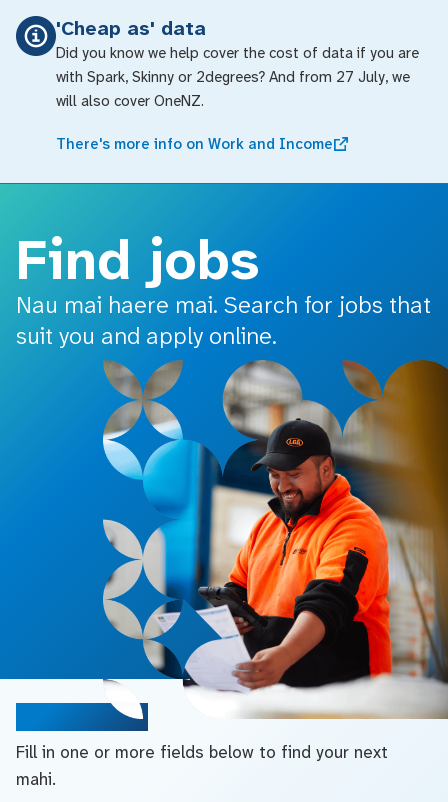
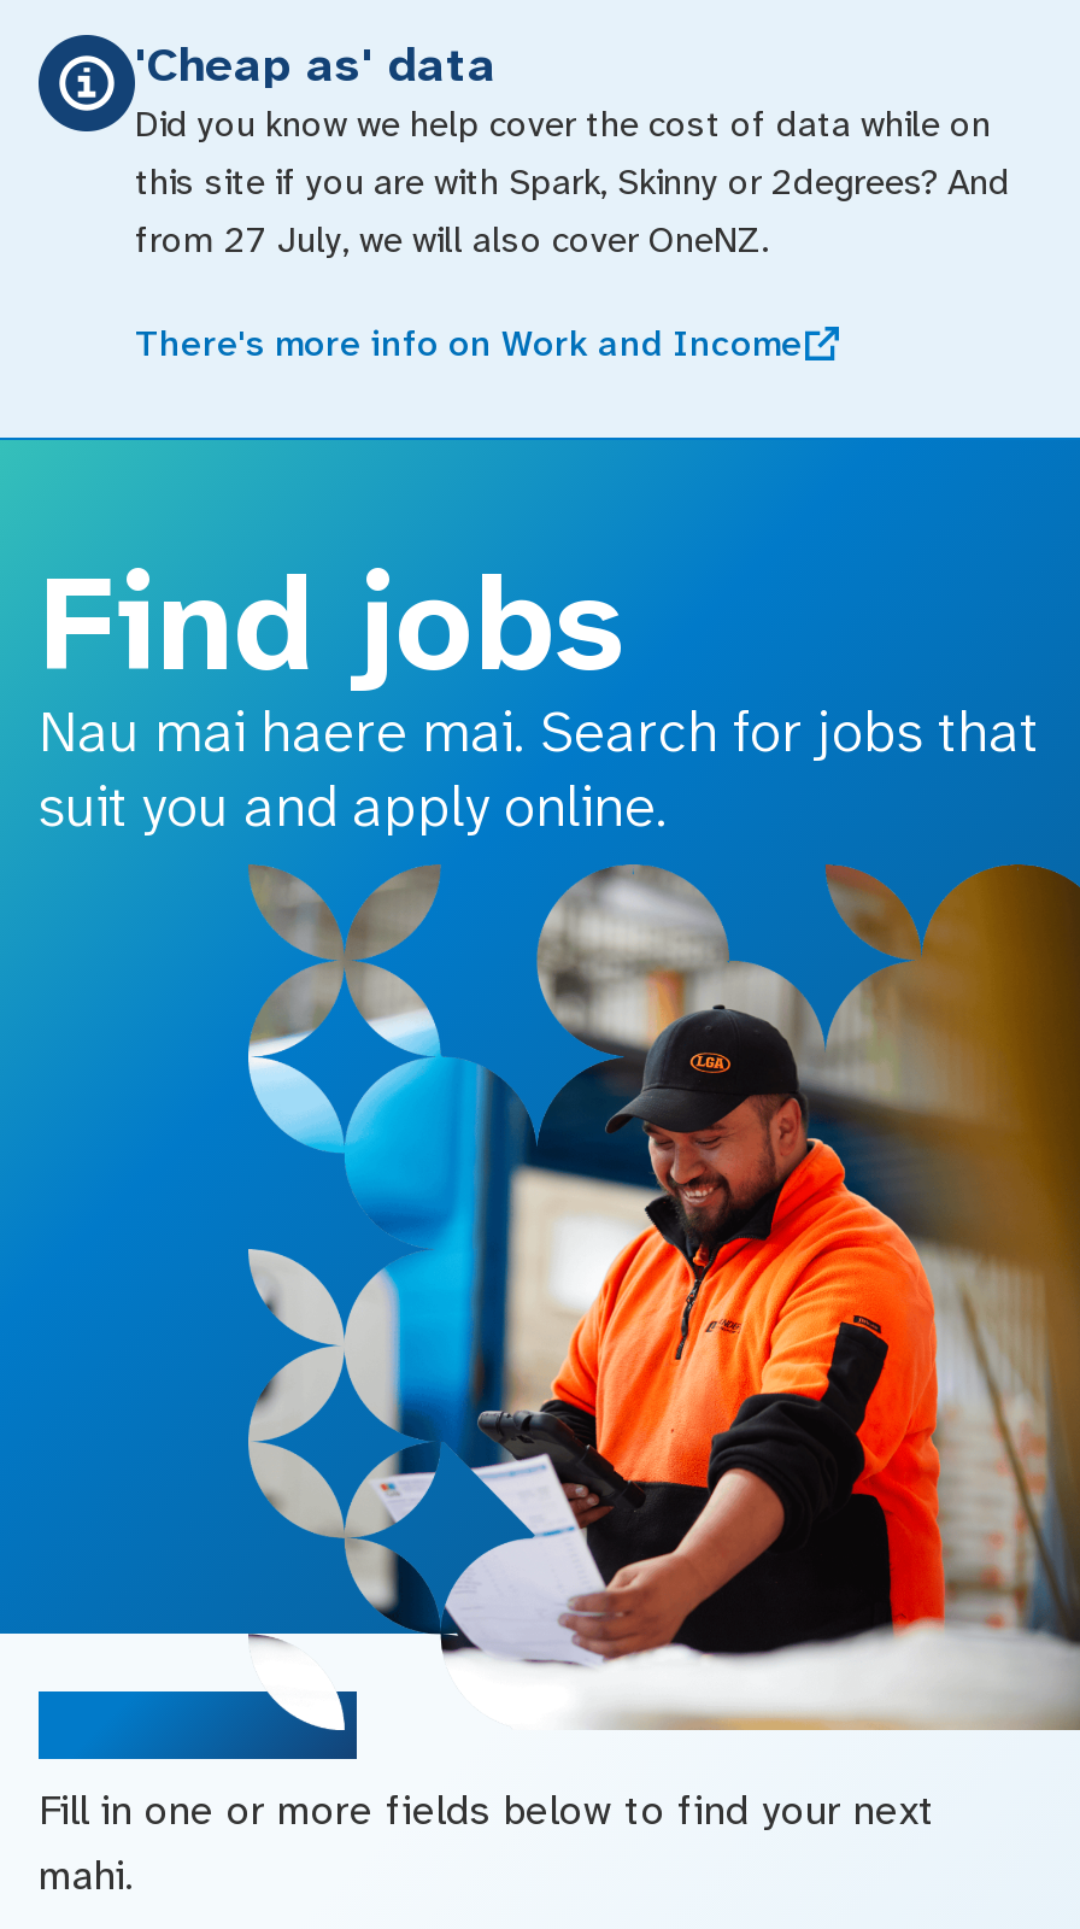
- Did you know we help cover the cost of data if you are
- with Spark, Skinny or 2degrees? And from 27 July, we
- will also cover OneNZ.
+ Did you know we help cover the cost of data while on
+ this site if you are with Spark, Skinny or 2degrees? And
+ from 27 July, we will also cover OneNZ.
